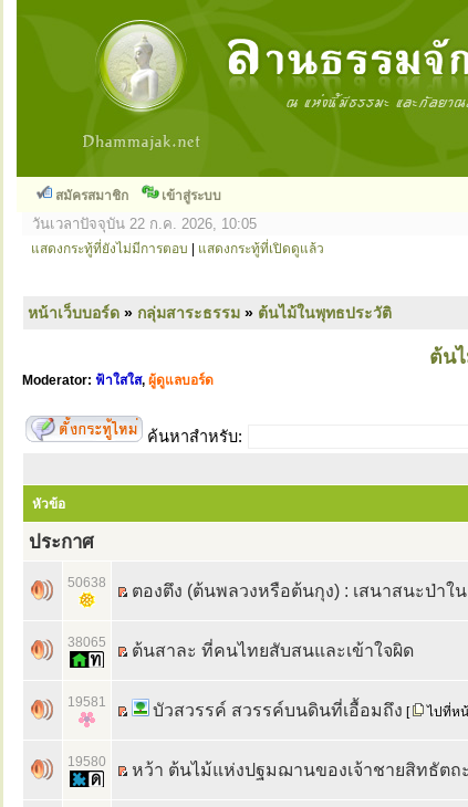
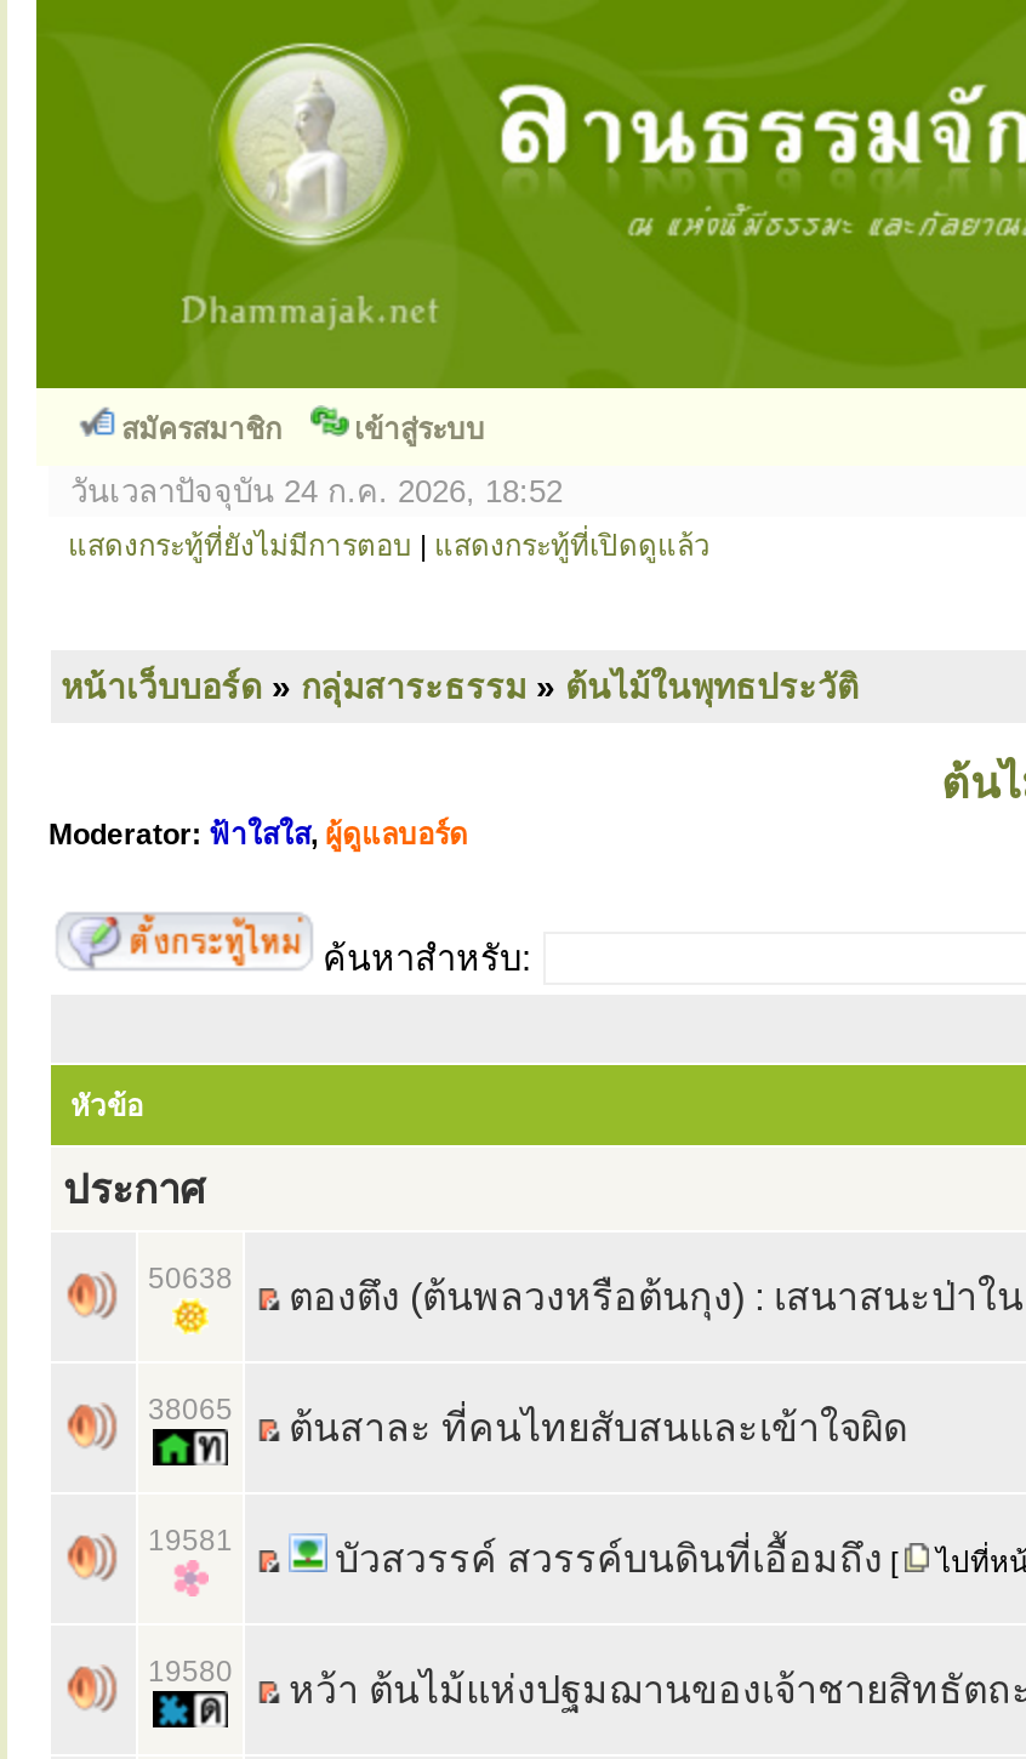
- วันเวลาปัจจุบัน 22 ก.ค. 2026, 10:05
+ วันเวลาปัจจุบัน 24 ก.ค. 2026, 18:52
